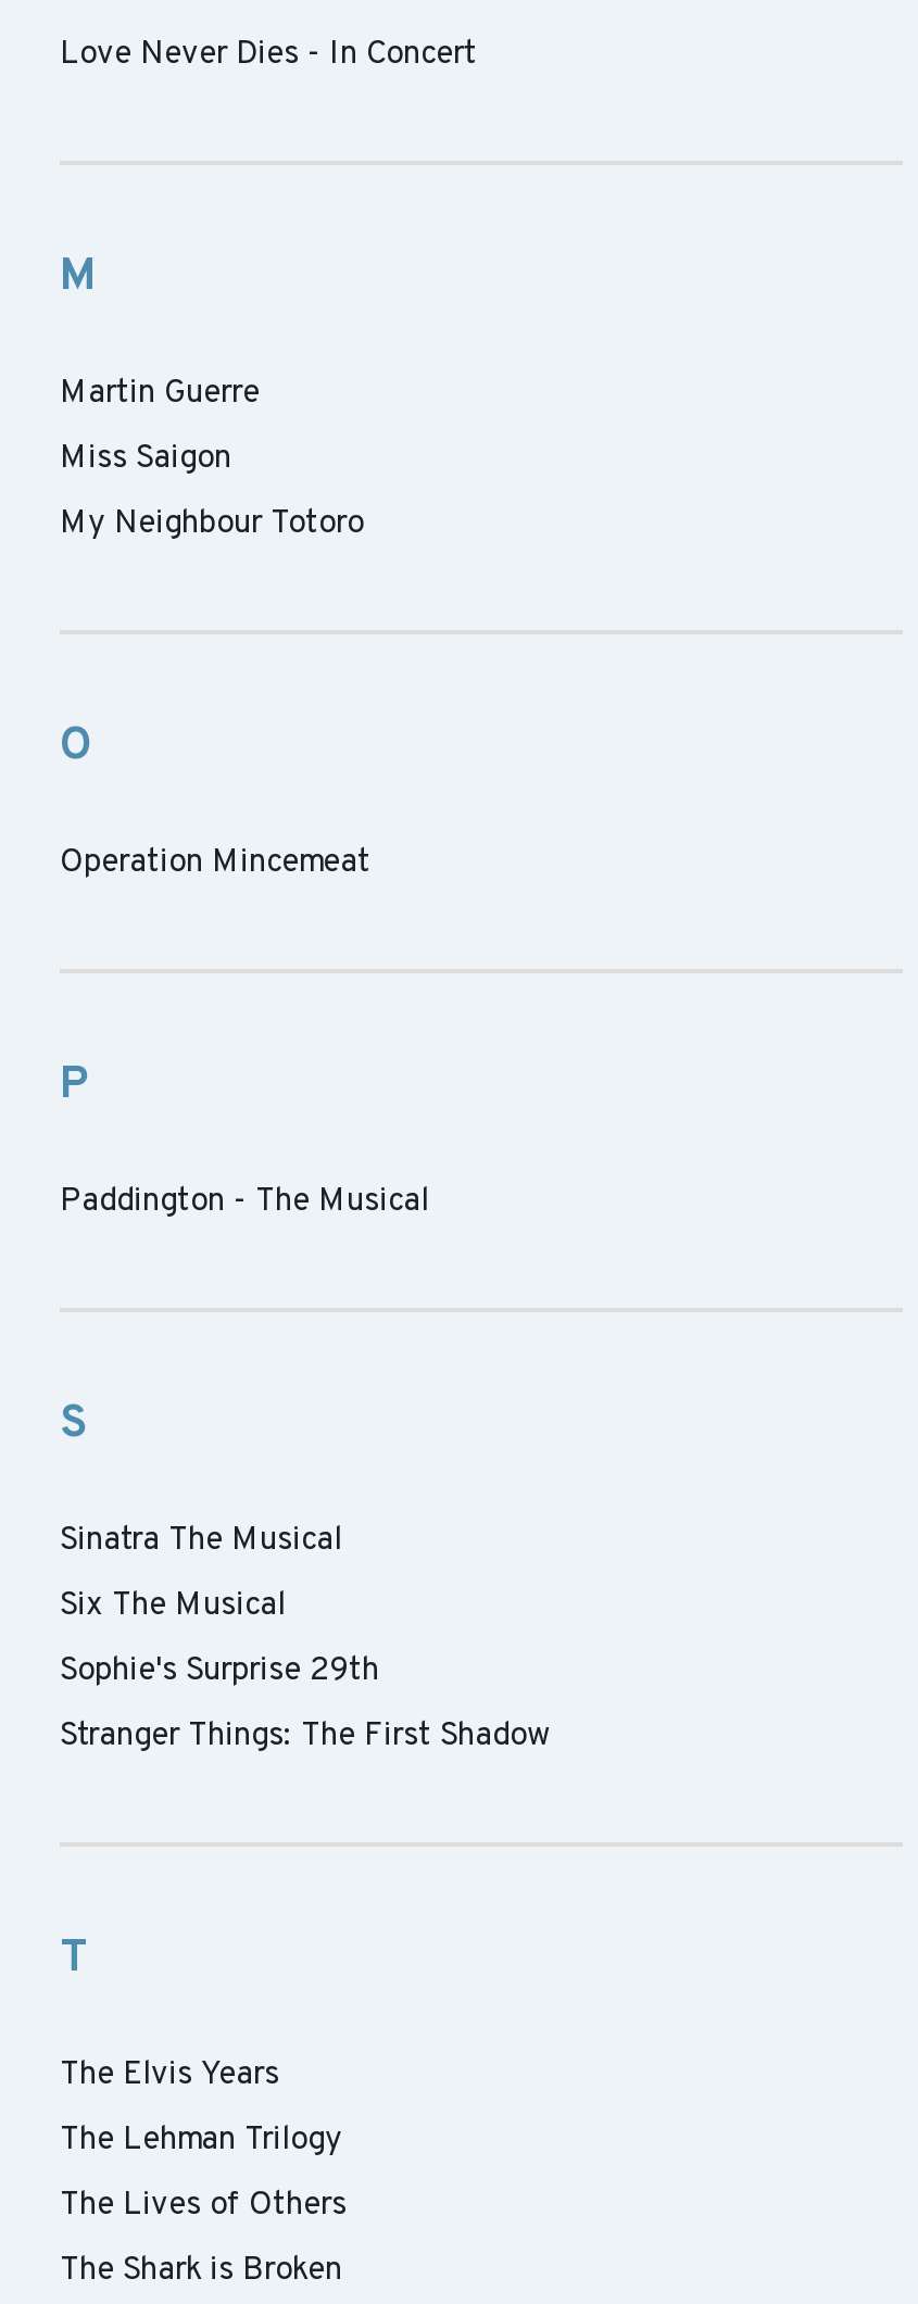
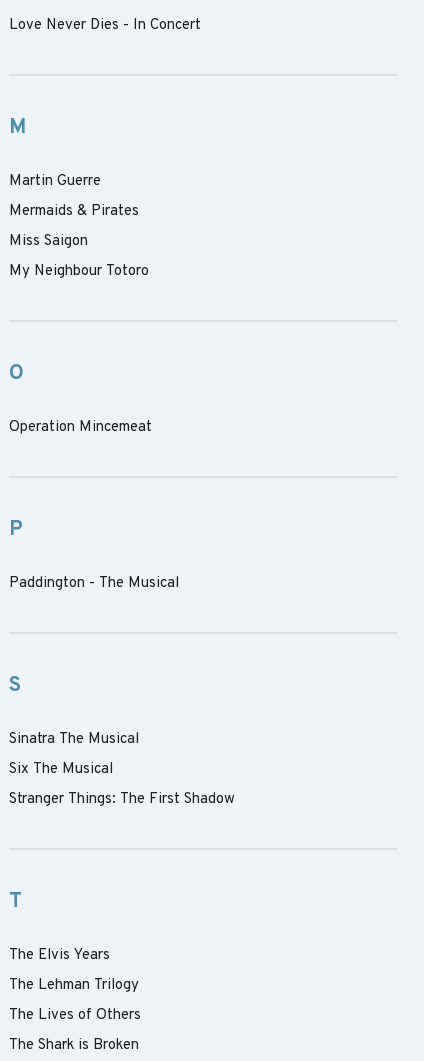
+ Mermaids & Pirates

moved down: Miss Saigon | My Neighbour Totoro | O | ... | Sinatra The Musical | Six The Musical

- Sophie's Surprise 29th
